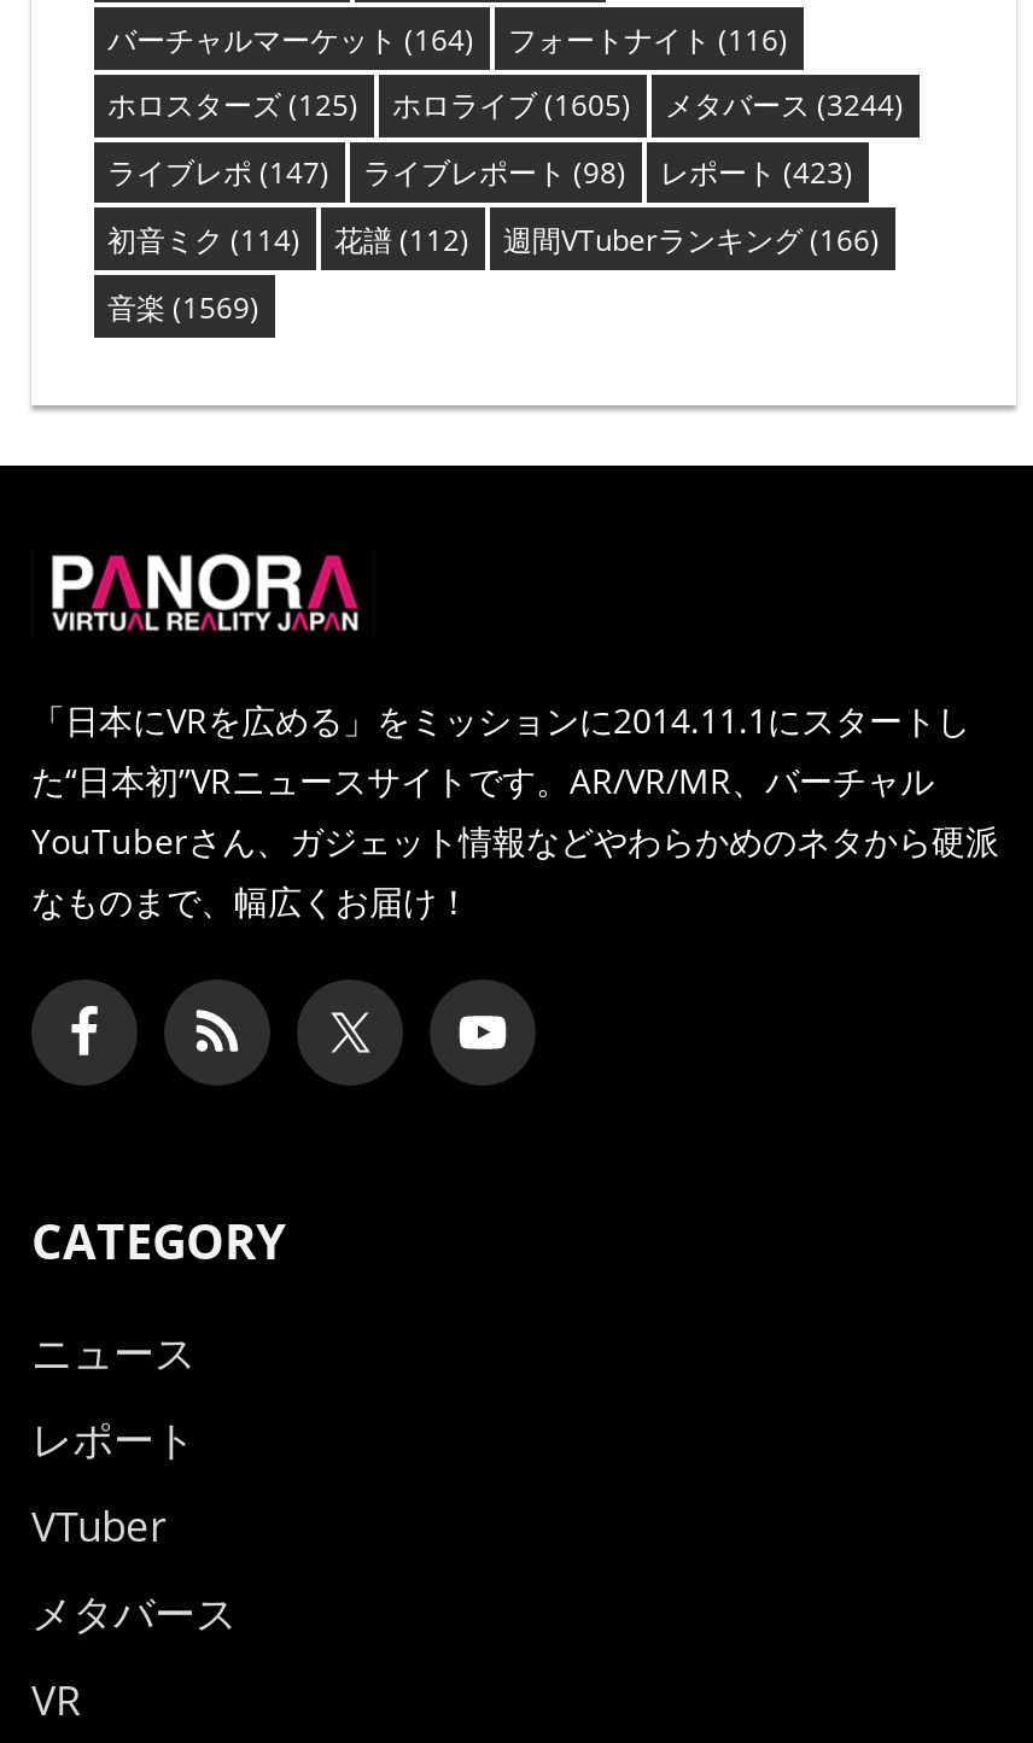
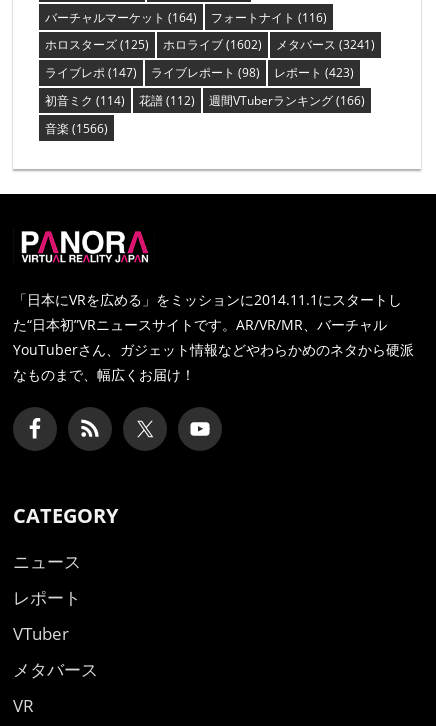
- ホロライブ(1605)
+ ホロライブ(1602)

- メタバース(3244)
+ メタバース(3241)

- 音楽(1569)
+ 音楽(1566)
